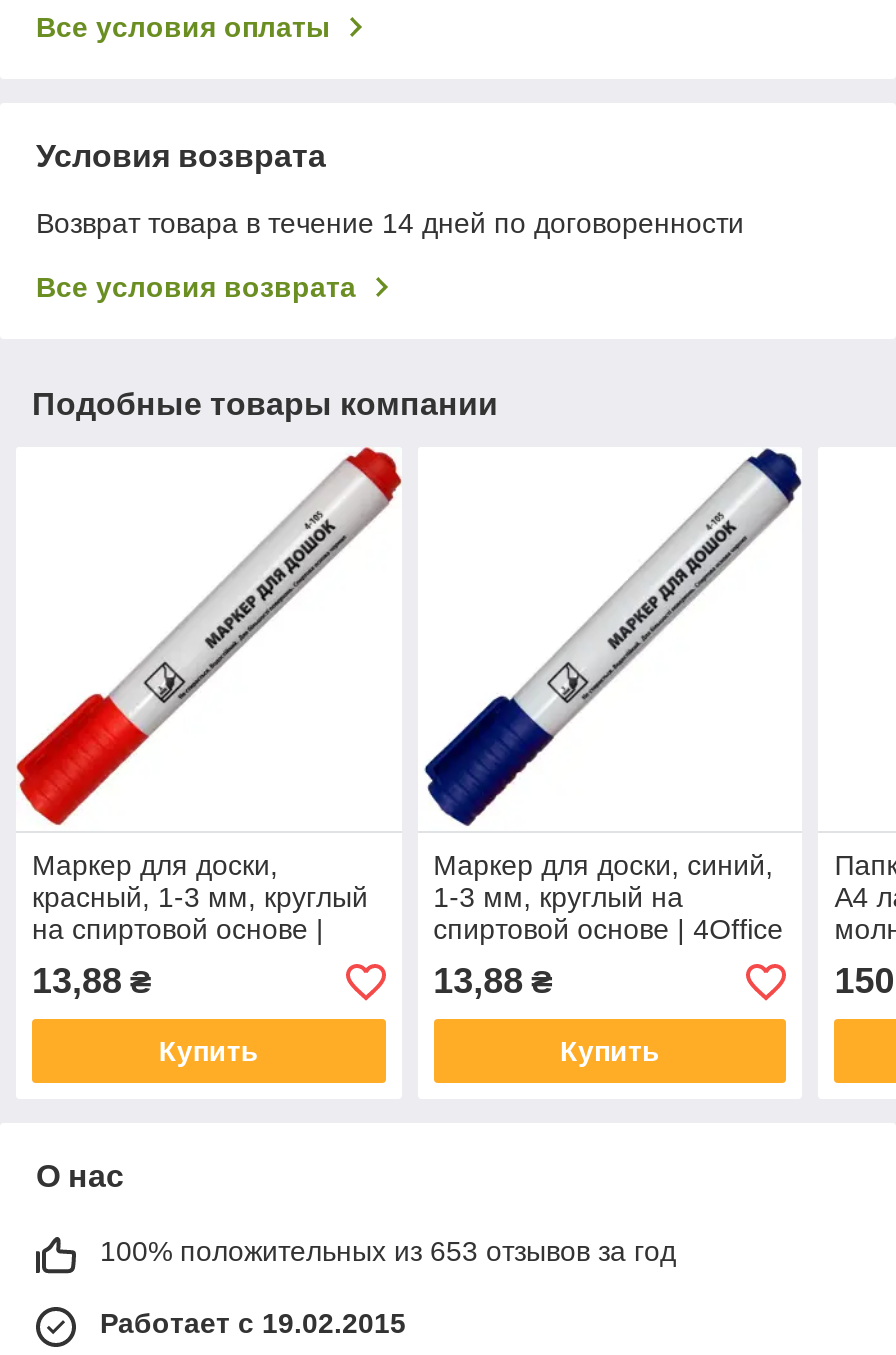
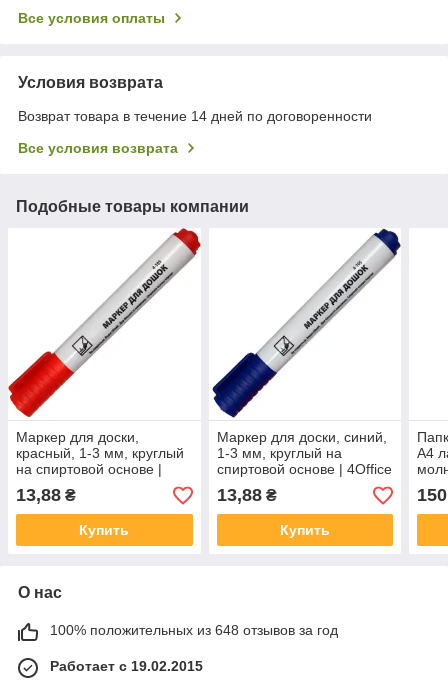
- 100% положительных из 653 отзывов за год
+ 100% положительных из 648 отзывов за год
